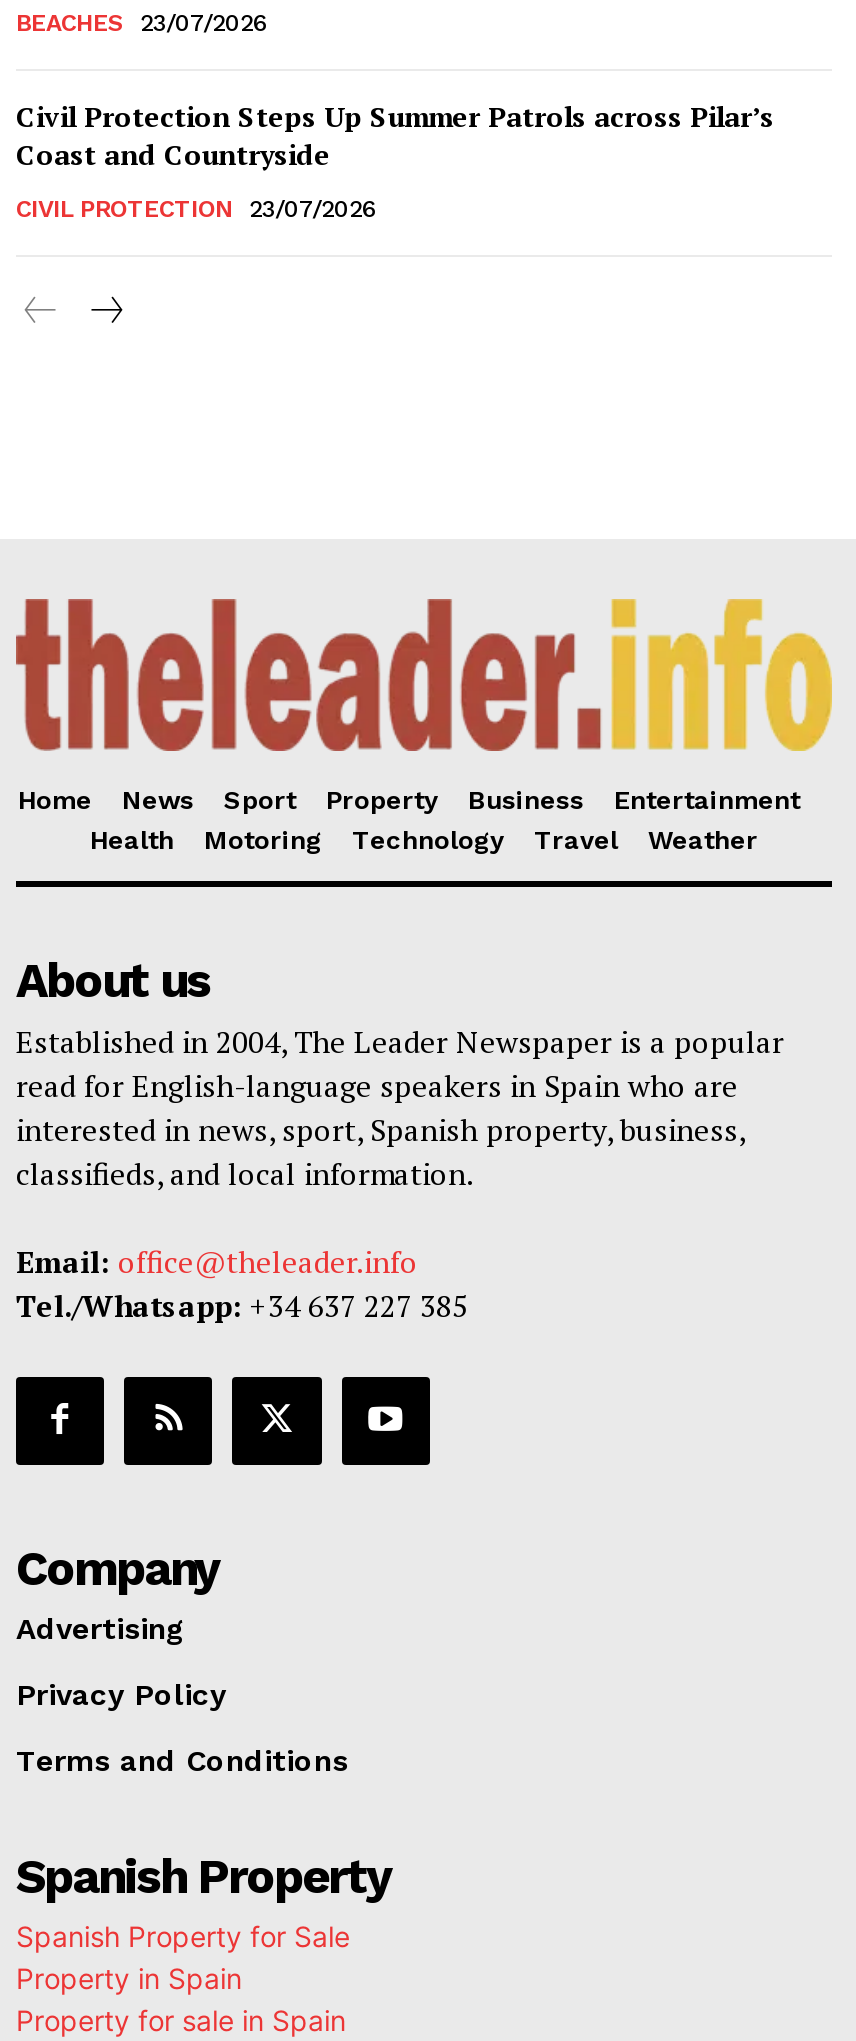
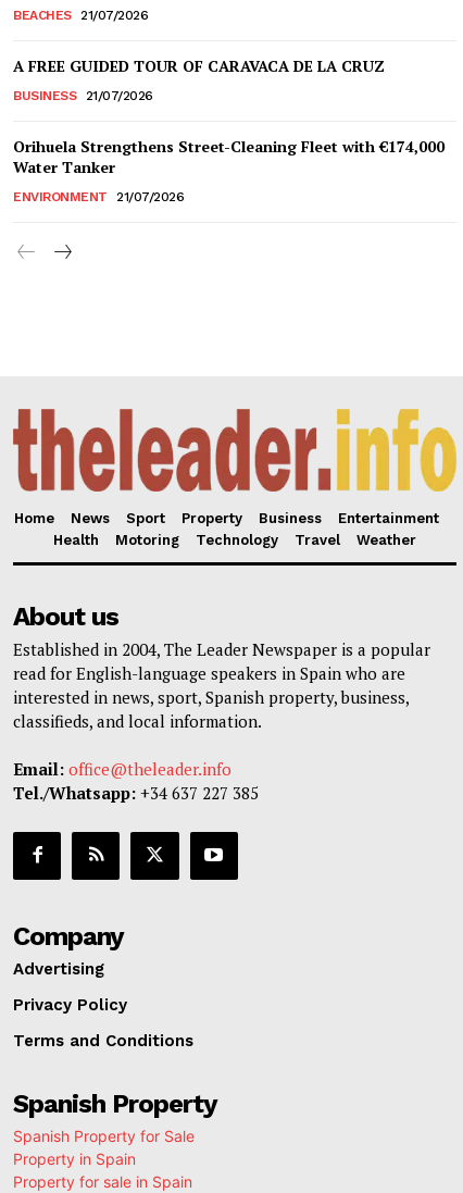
- 23/07/2026
- Civil Protection Steps Up Summer Patrols across Pilar’s
- Coast and Countryside
- CIVIL PROTECTION
- 23/07/2026
+ 21/07/2026
+ A FREE GUIDED TOUR OF CARAVACA DE LA CRUZ
+ BUSINESS
+ 21/07/2026
+ Orihuela Strengthens Street-Cleaning Fleet with €174,000
+ Water Tanker
+ ENVIRONMENT
+ 21/07/2026
